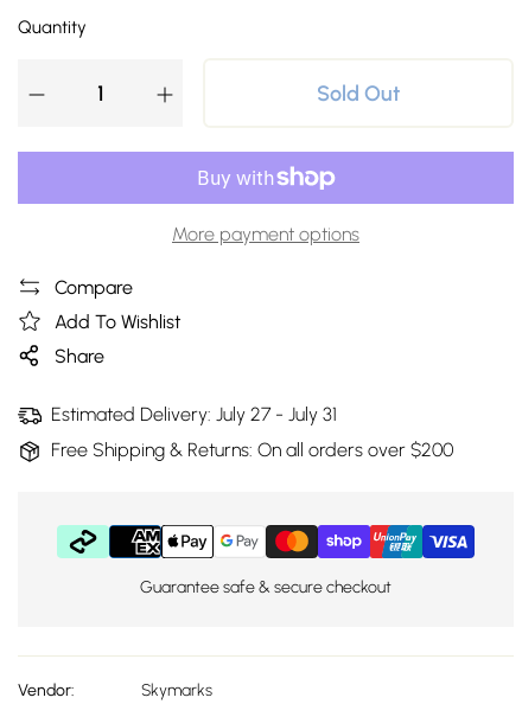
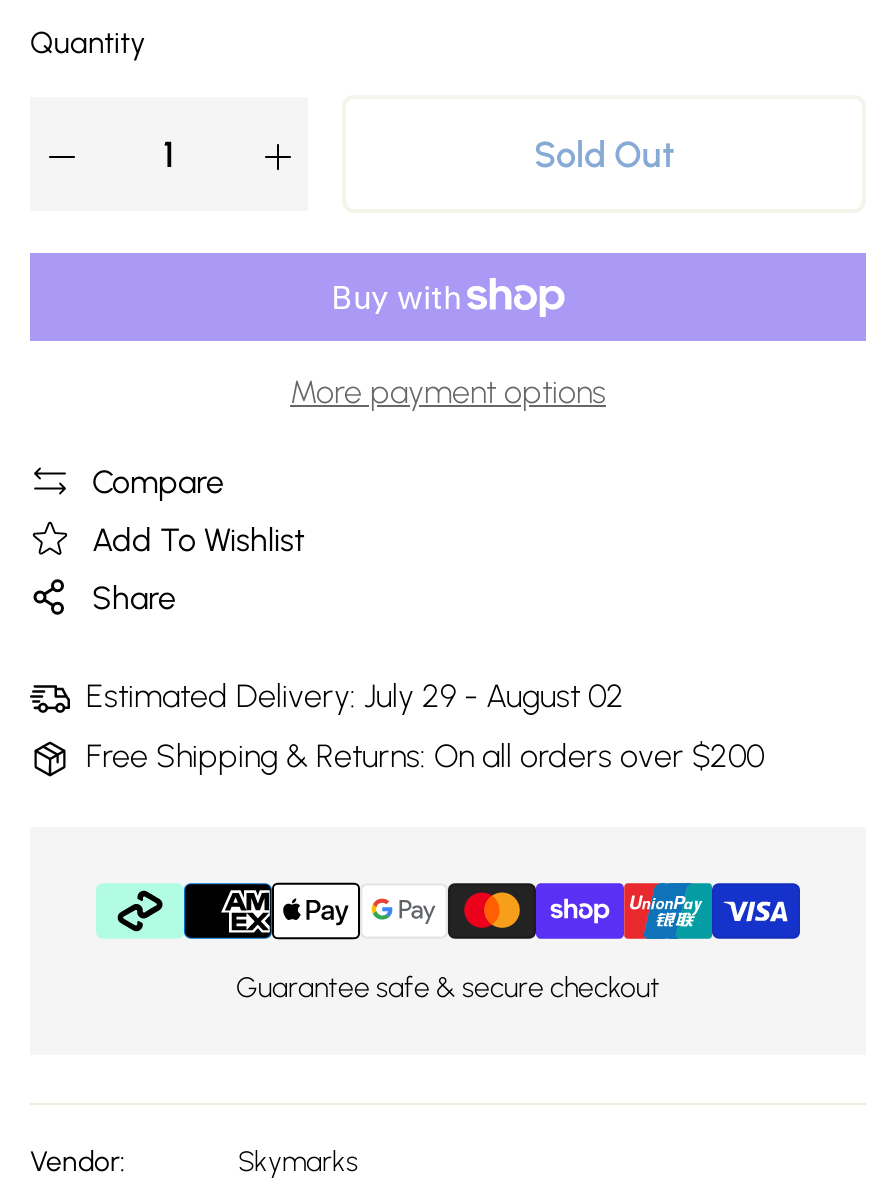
- Estimated Delivery: July 27 - July 31
+ Estimated Delivery: July 29 - August 02
